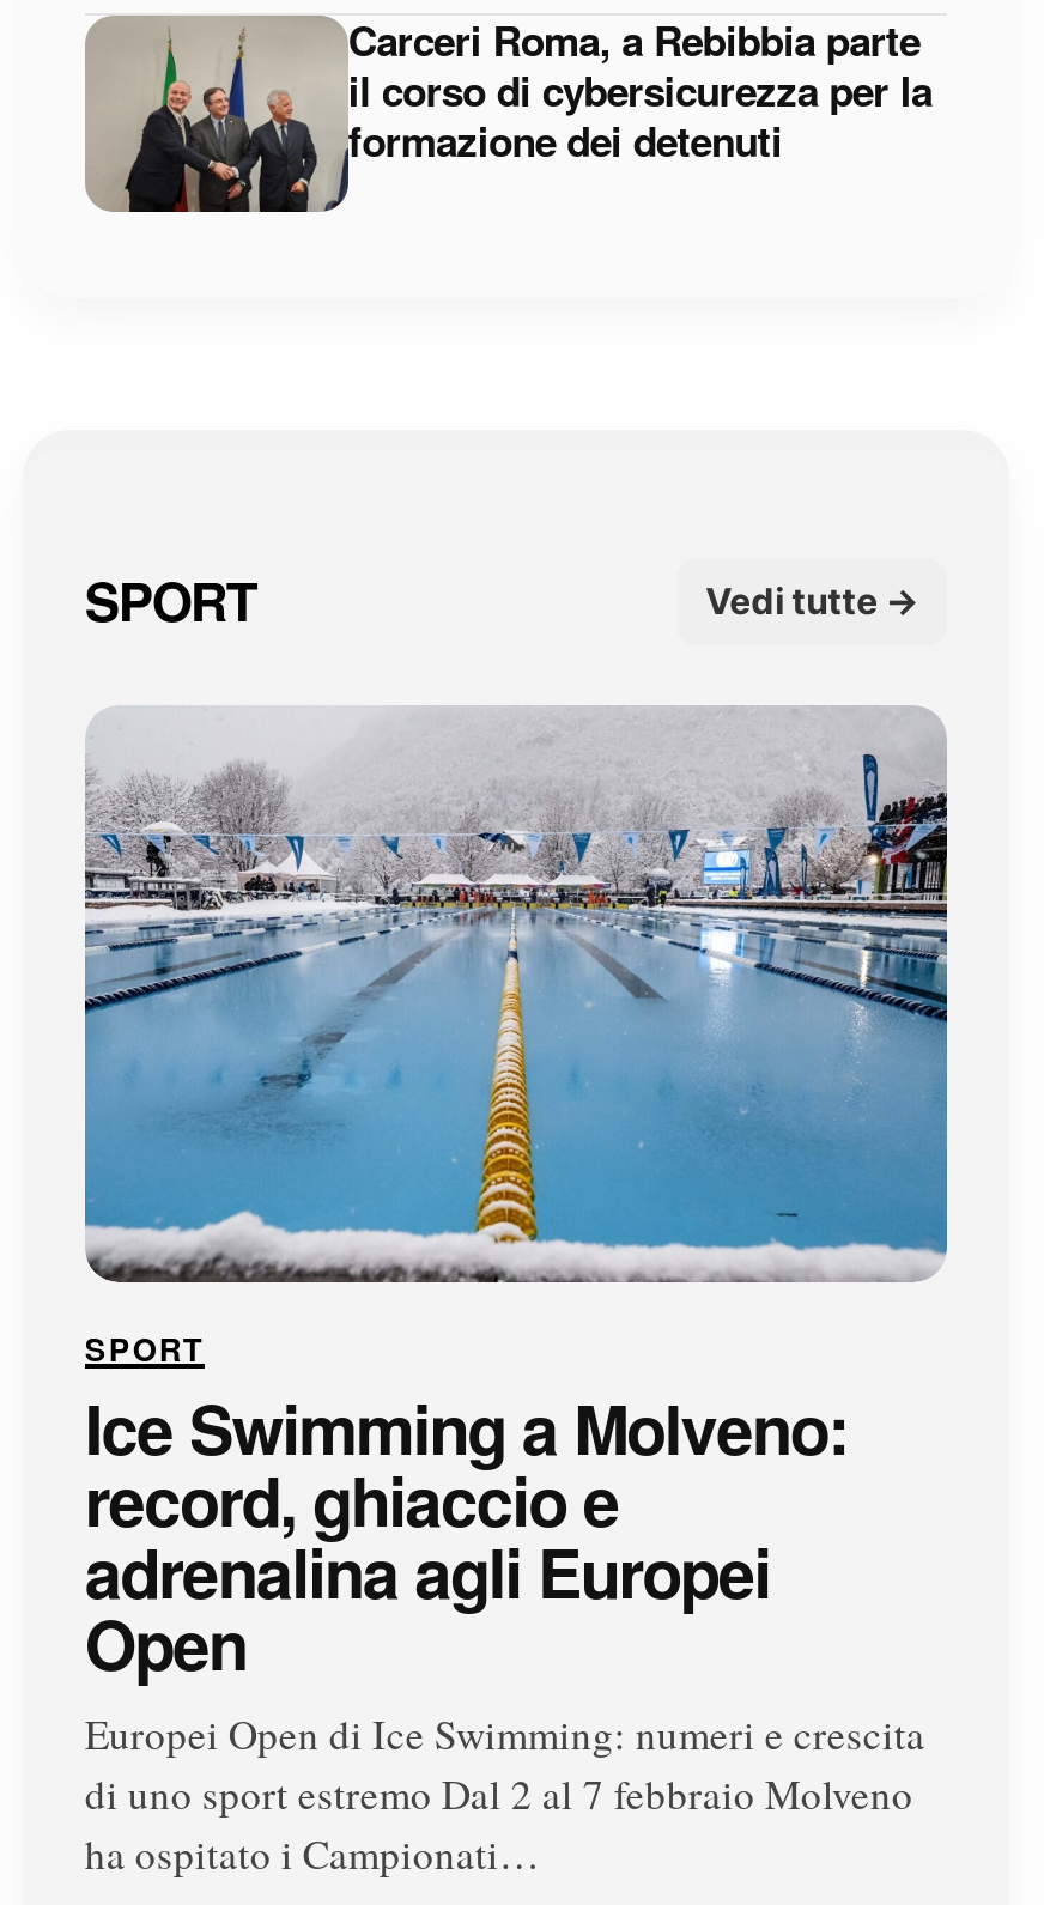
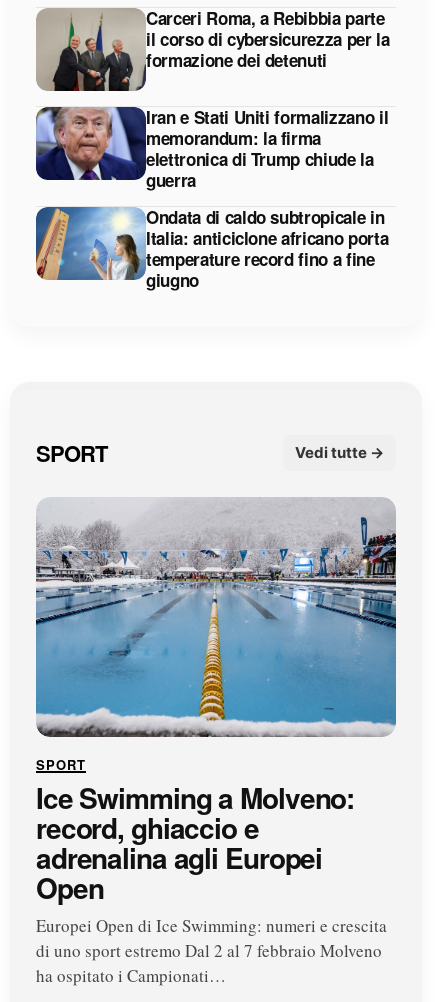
+ [image]
+ Iran e Stati Uniti formalizzano il
+ memorandum: la firma
+ elettronica di Trump chiude la
+ guerra
+ Ondata di caldo subtropicale in
+ Italia: anticiclone africano porta
+ temperature record fino a fine
+ giugno

+ [image]
